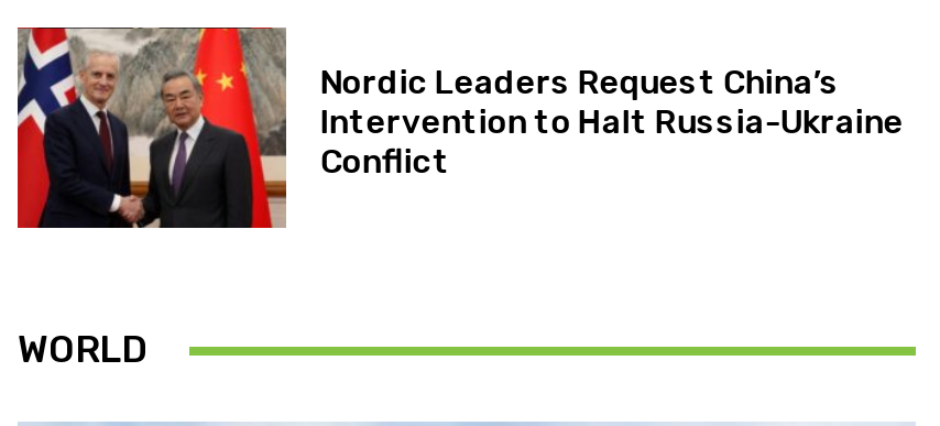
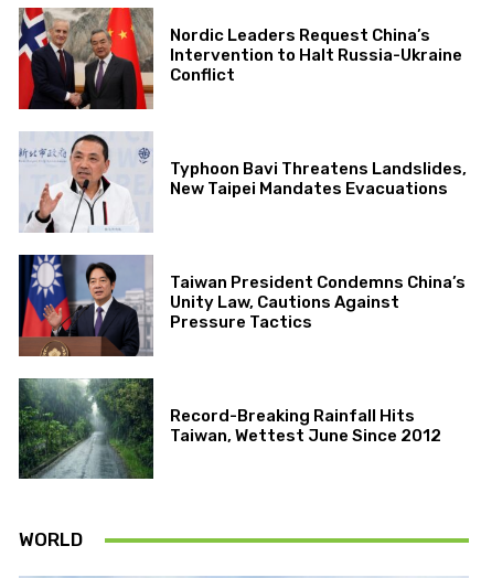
+ [image]
+ Typhoon Bavi Threatens Landslides,
+ New Taipei Mandates Evacuations

+ [image]
+ Taiwan President Condemns China’s
+ Unity Law, Cautions Against
+ Pressure Tactics

+ [image]
+ Record-Breaking Rainfall Hits
+ Taiwan, Wettest June Since 2012
